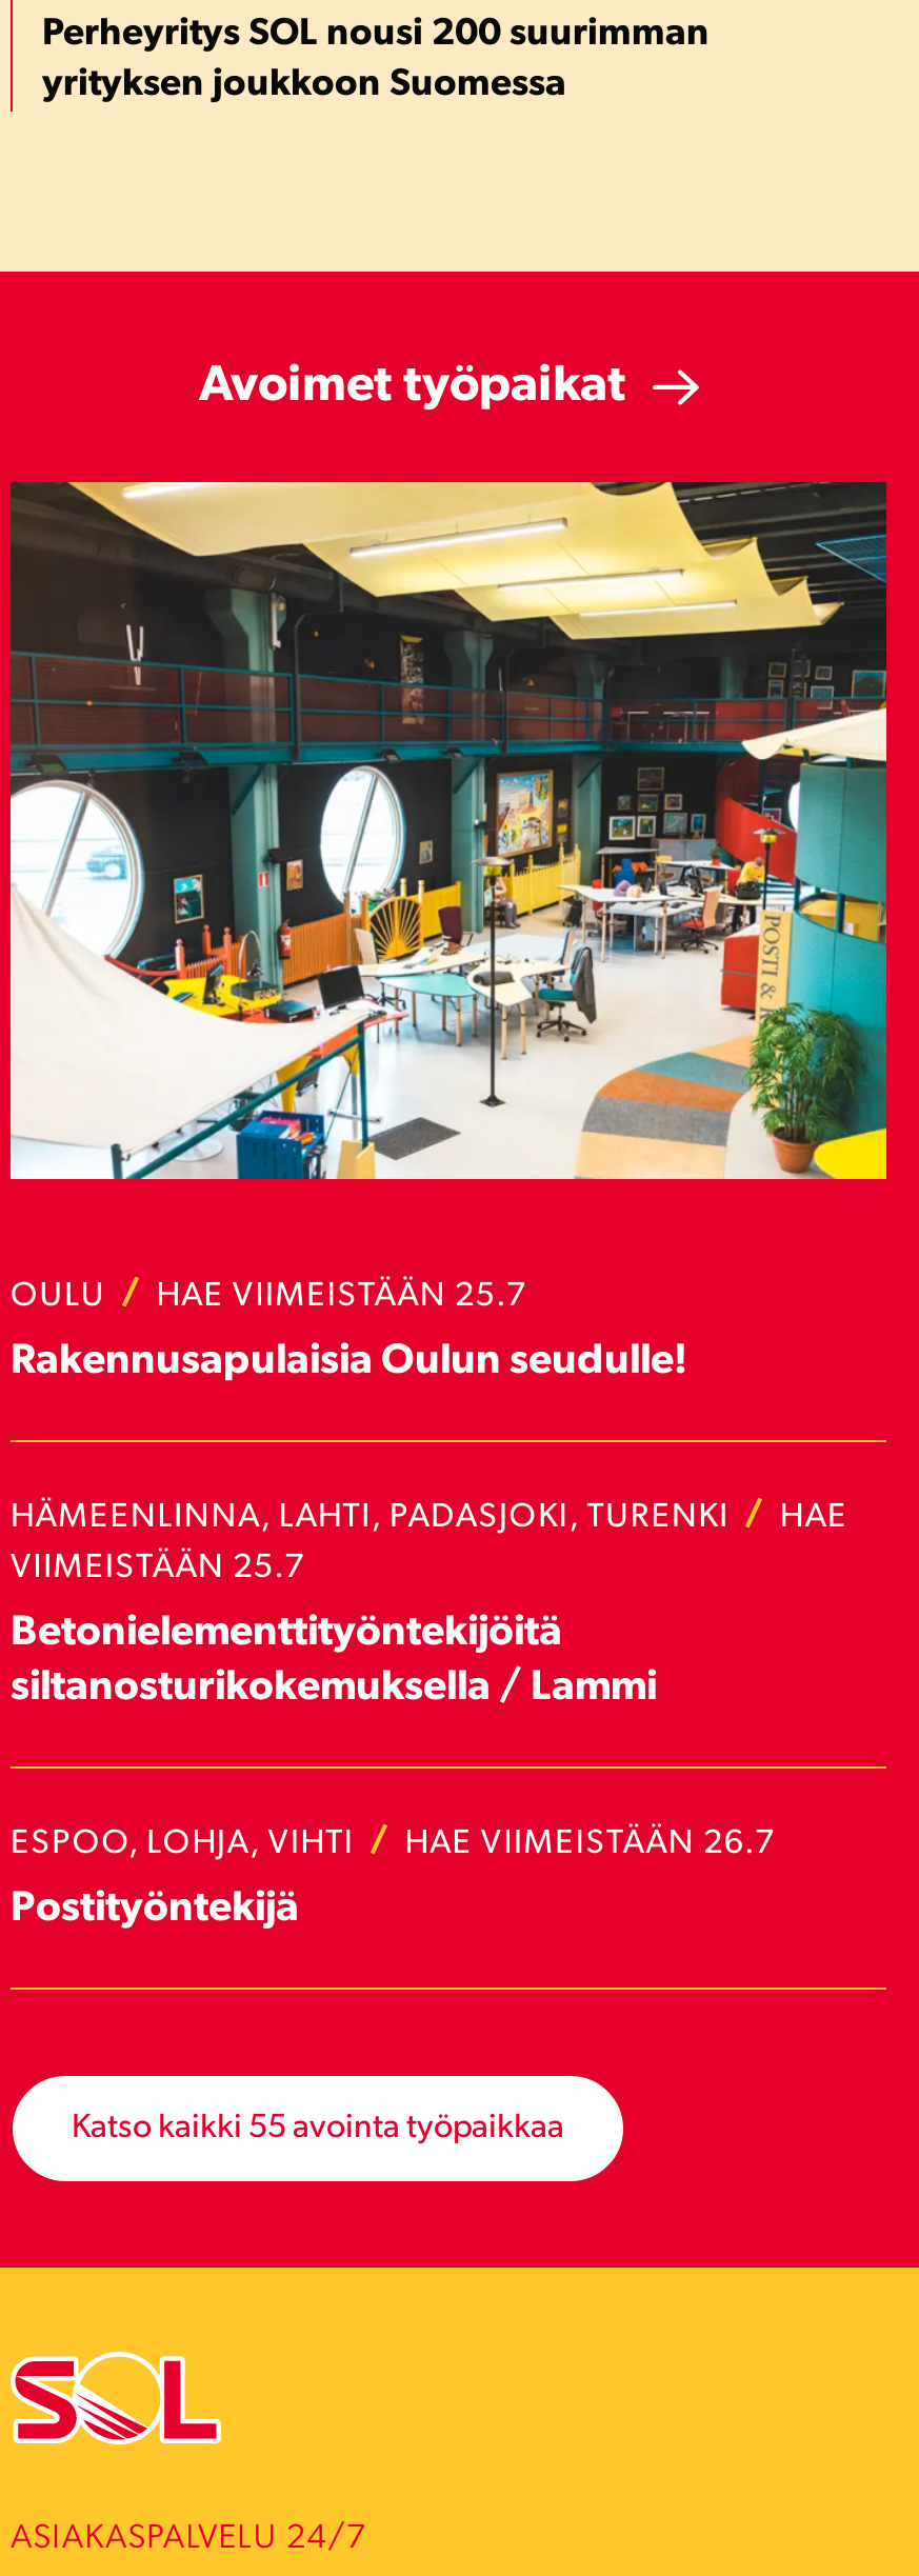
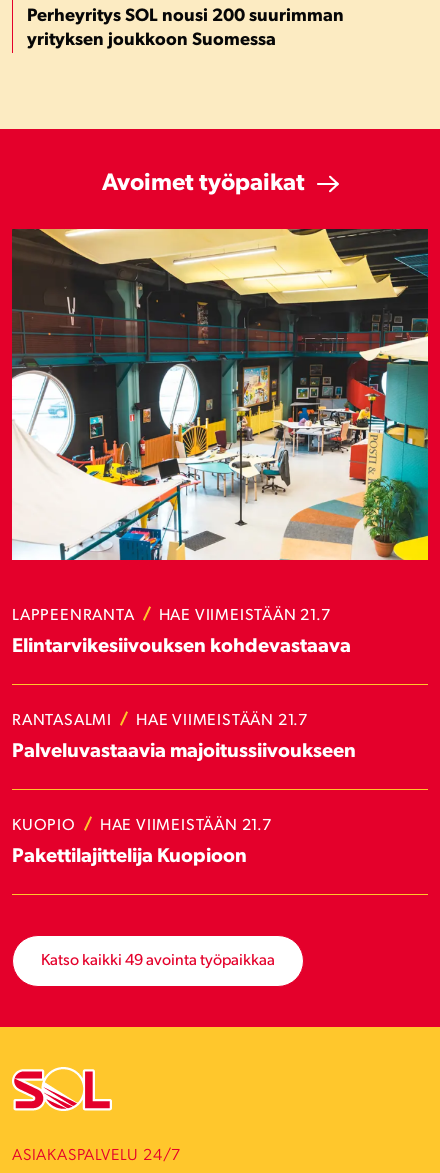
- OULU
- HAE VIIMEISTÄÄN 25.7
- Rakennusapulaisia Oulun seudulle!
+ LAPPEENRANTA
+ HAE VIIMEISTÄÄN 21.7
+ Elintarvikesiivouksen kohdevastaava

- HÄMEENLINNA, LAHTI, PADASJOKI, TURENKI
- HAE
- VIIMEISTÄÄN 25.7
- Betonielementtityöntekijöitä
- siltanosturikokemuksella / Lammi
+ RANTASALMI
+ HAE VIIMEISTÄÄN 21.7
+ Palveluvastaavia majoitussiivoukseen

- ESPOO, LOHJA, VIHTI
- HAE VIIMEISTÄÄN 26.7
- Postityöntekijä
+ KUOPIO
+ HAE VIIMEISTÄÄN 21.7
+ Pakettilajittelija Kuopioon

- Katso kaikki 55 avointa työpaikkaa
+ Katso kaikki 49 avointa työpaikkaa
